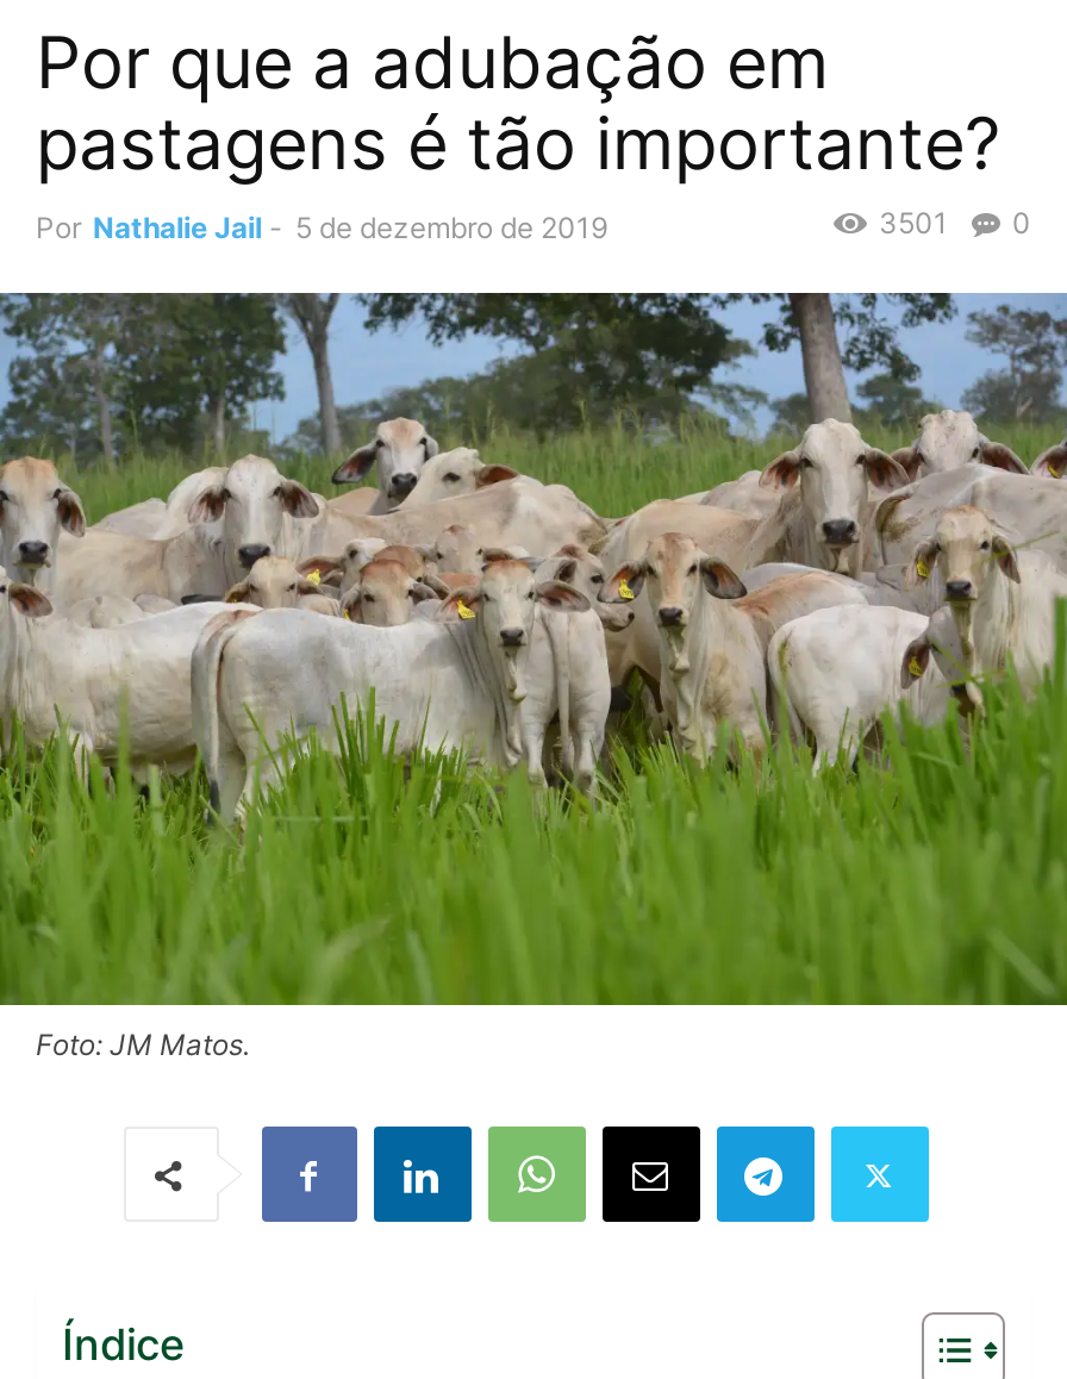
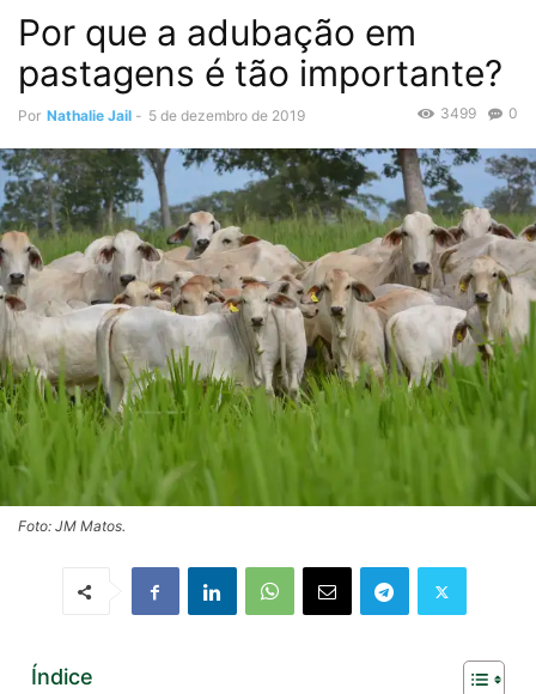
- 3501 0
+ 3499 0
